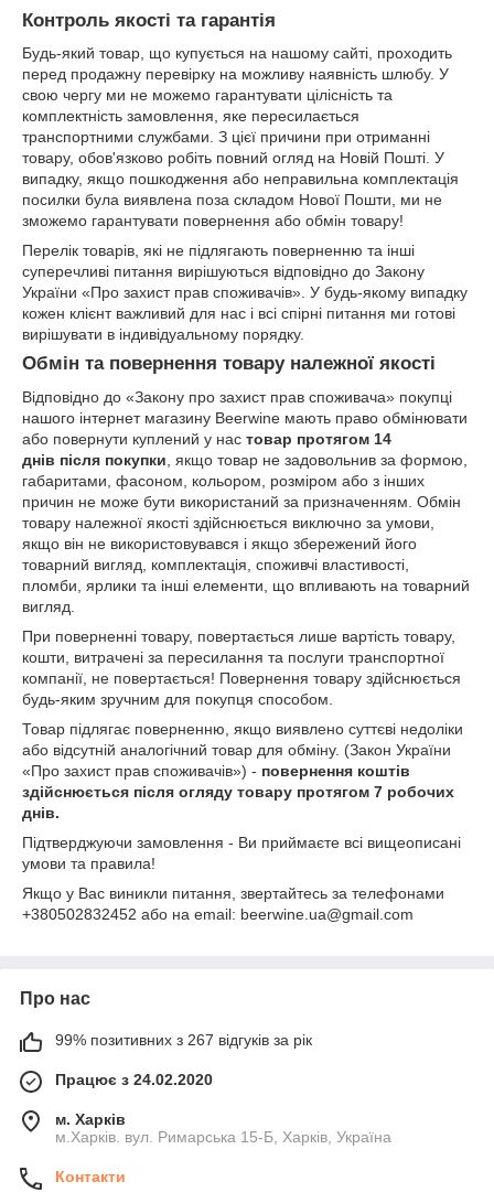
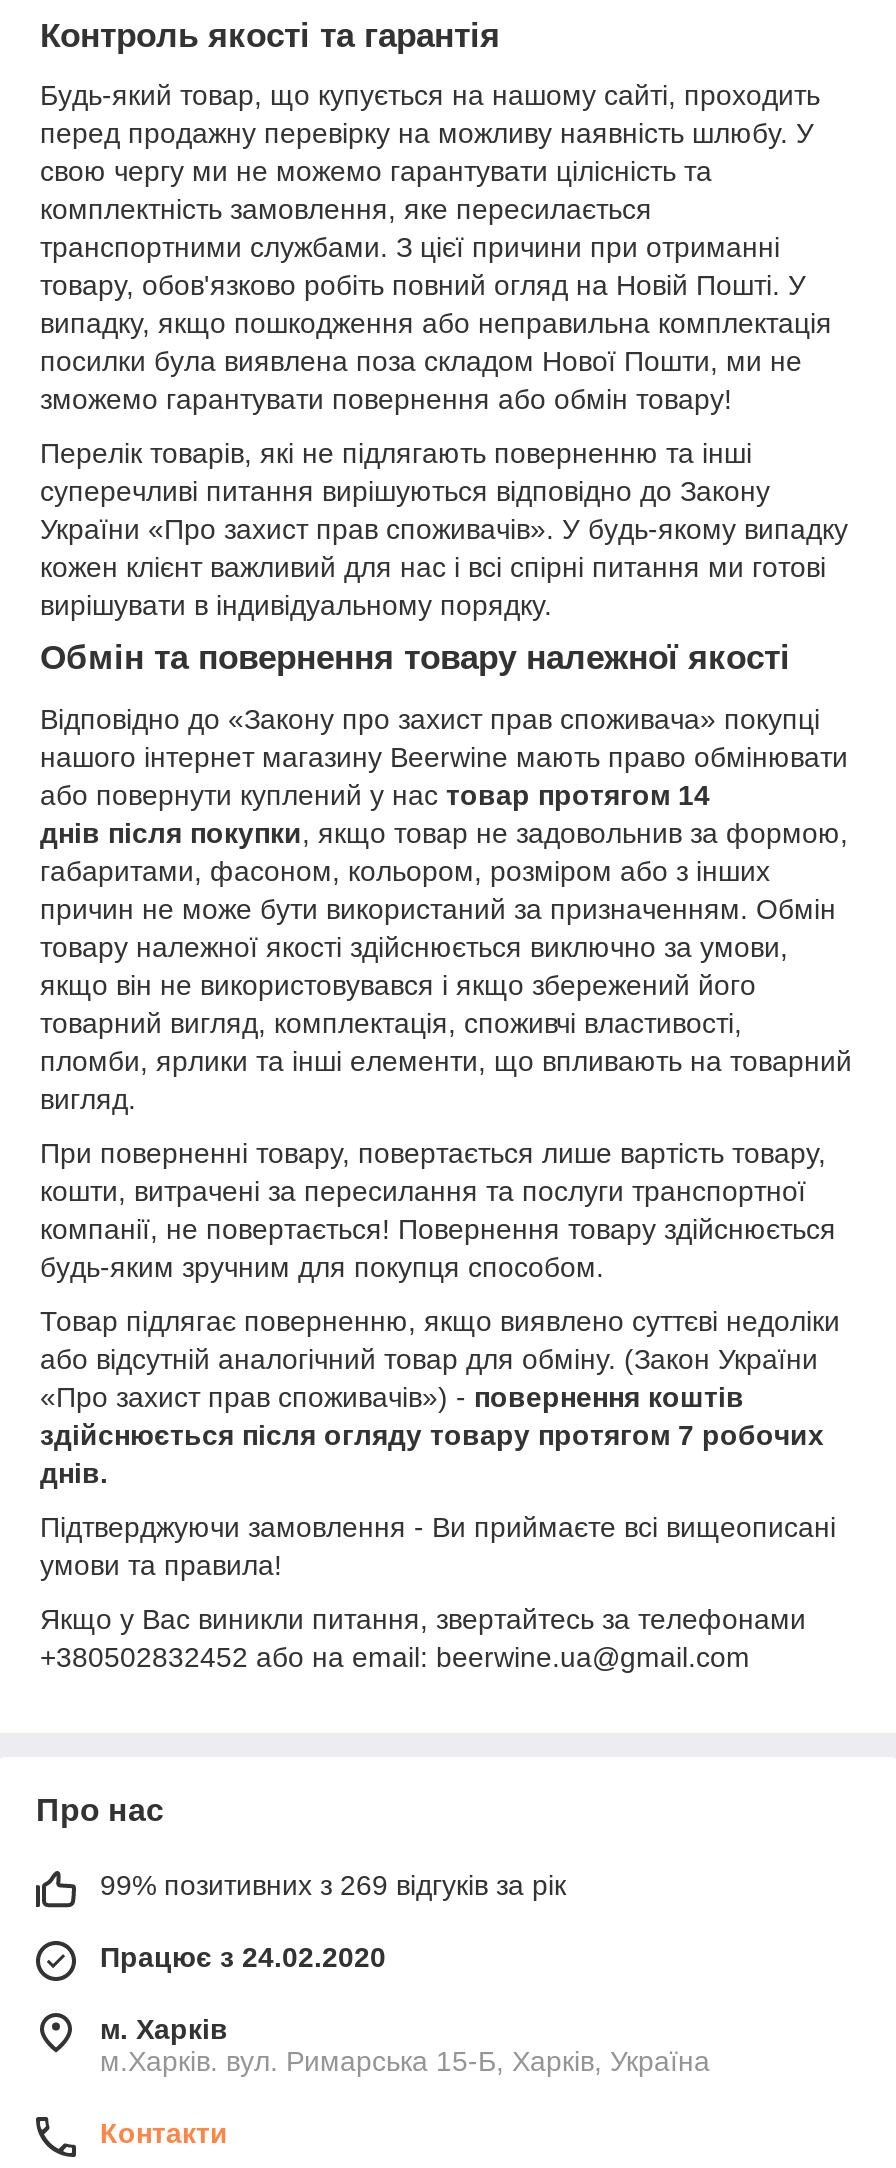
- 99% позитивних з 267 відгуків за рік
+ 99% позитивних з 269 відгуків за рік
